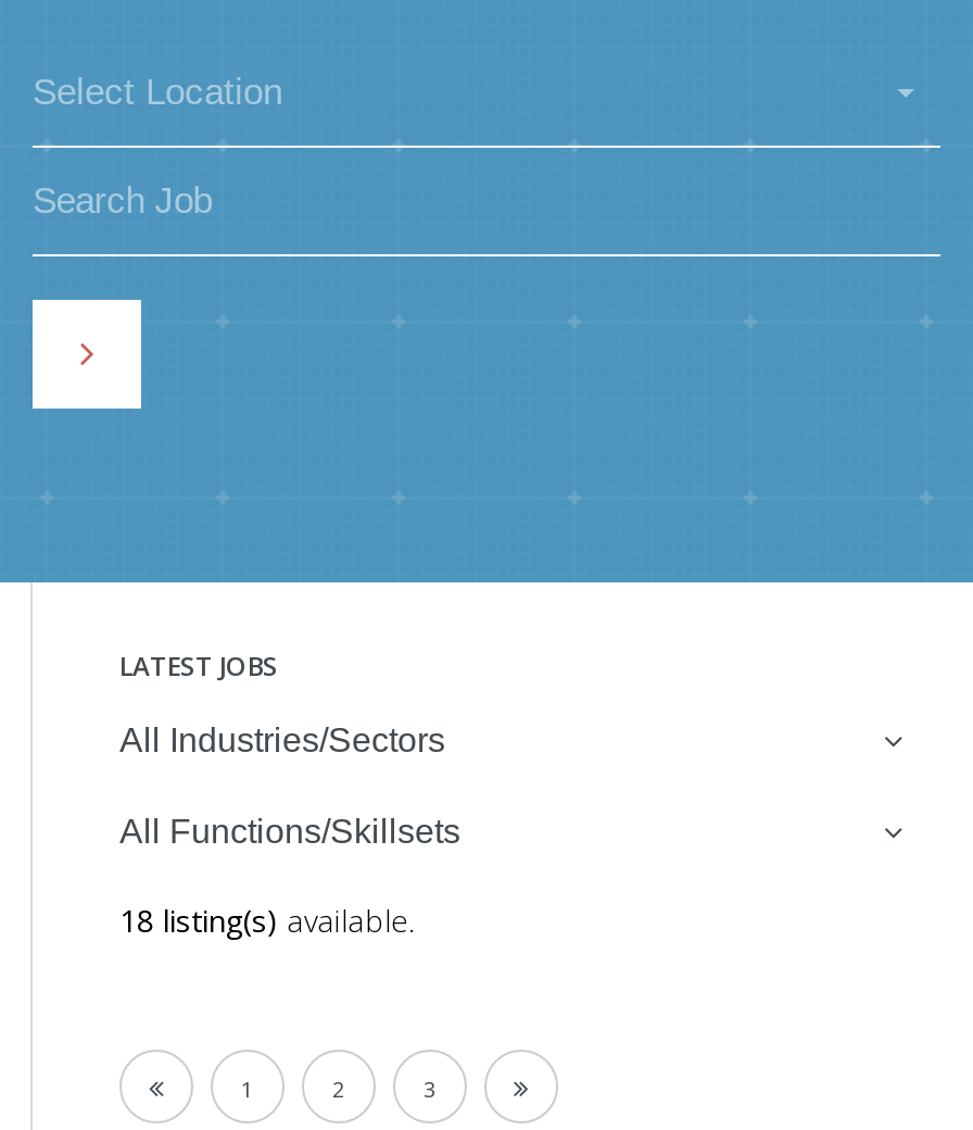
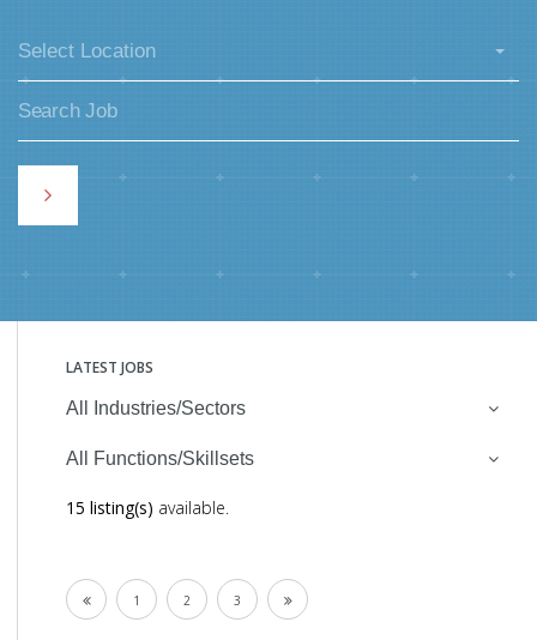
- 18 listing(s) available.
+ 15 listing(s) available.
